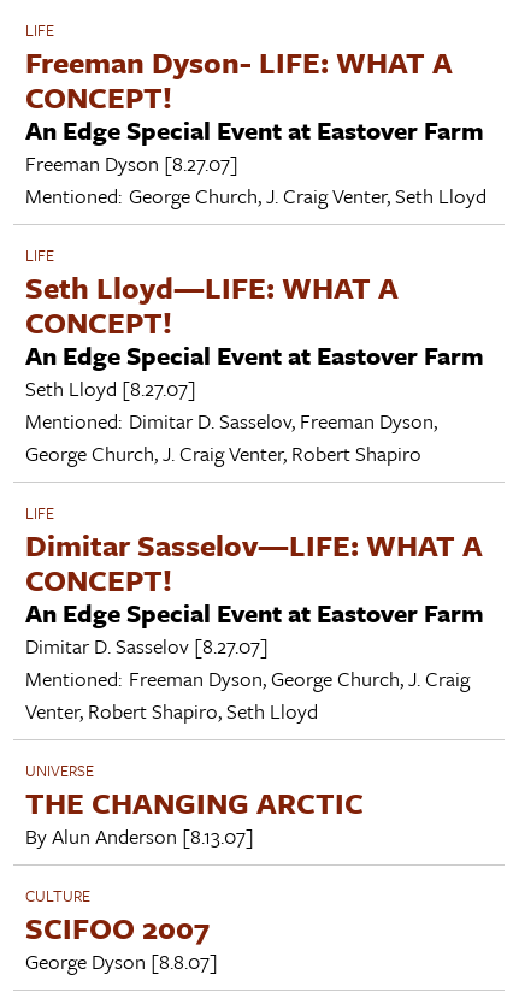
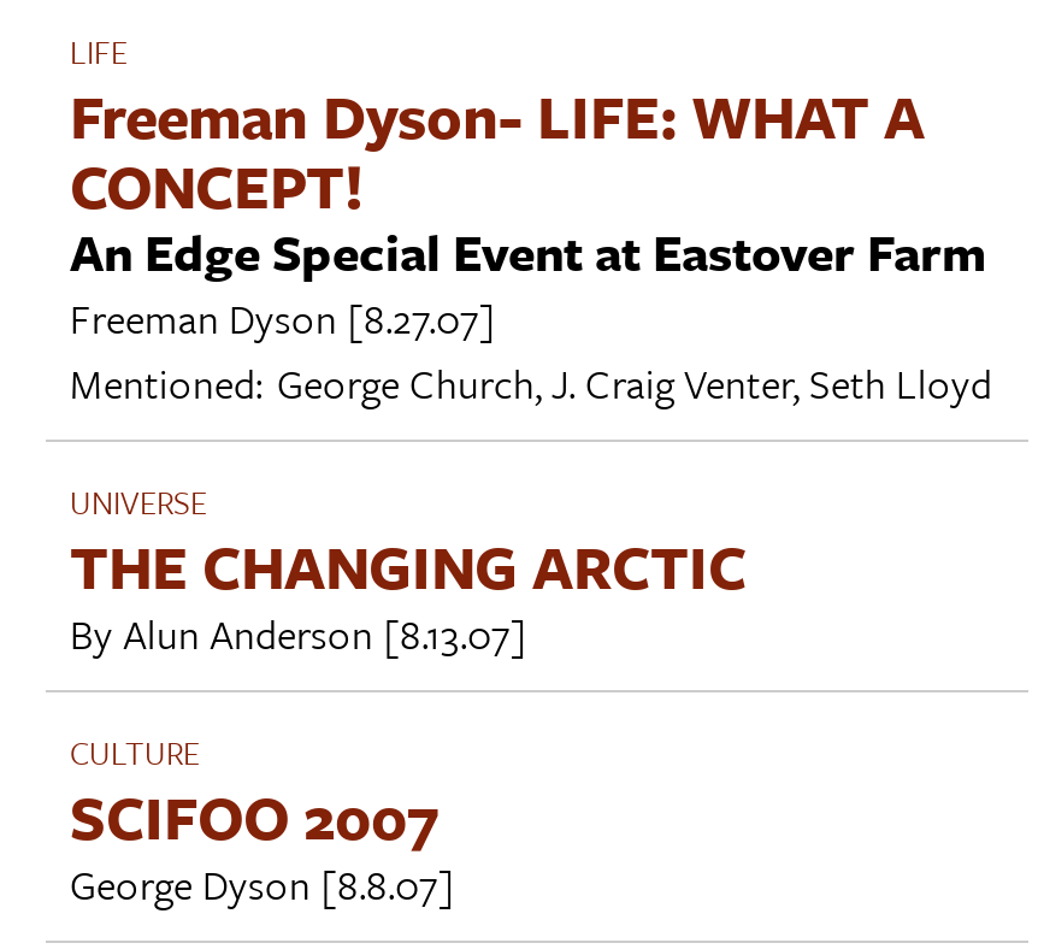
- LIFE
- Seth Lloyd—LIFE: WHAT A
- CONCEPT!
- An Edge Special Event at Eastover Farm
- Seth Lloyd [8.27.07]
- Mentioned: Dimitar D. Sasselov, Freeman Dyson,
- George Church,J. Craig Venter, Robert Shapiro
- LIFE
- Dimitar Sasselov—LIFE: WHAT A
- CONCEPT!
- An Edge Special Event at Eastover Farm
- Dimitar D. Sasselov [8.27.07]
- Mentioned: Freeman Dyson, George Church,J. Craig
- Venter, Robert Shapiro, Seth Lloyd
